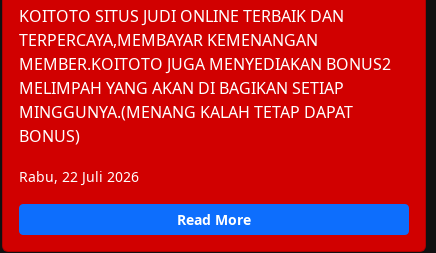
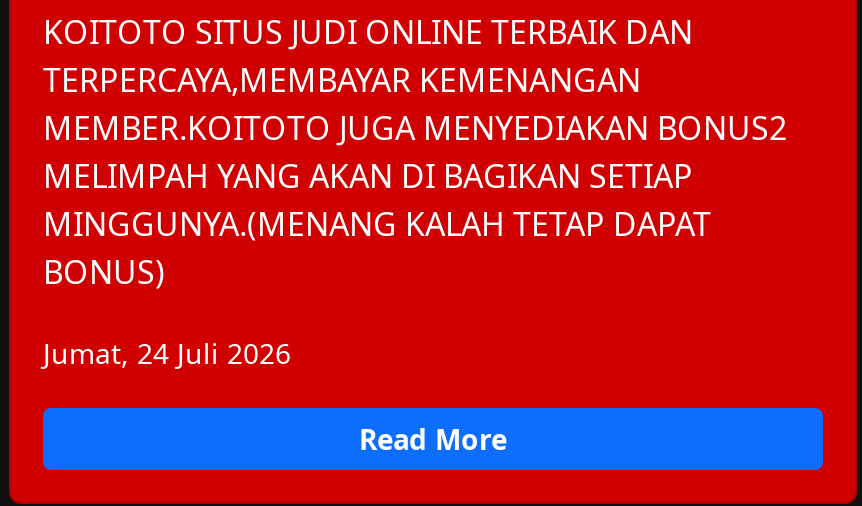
- Rabu, 22 Juli 2026
+ Jumat, 24 Juli 2026
